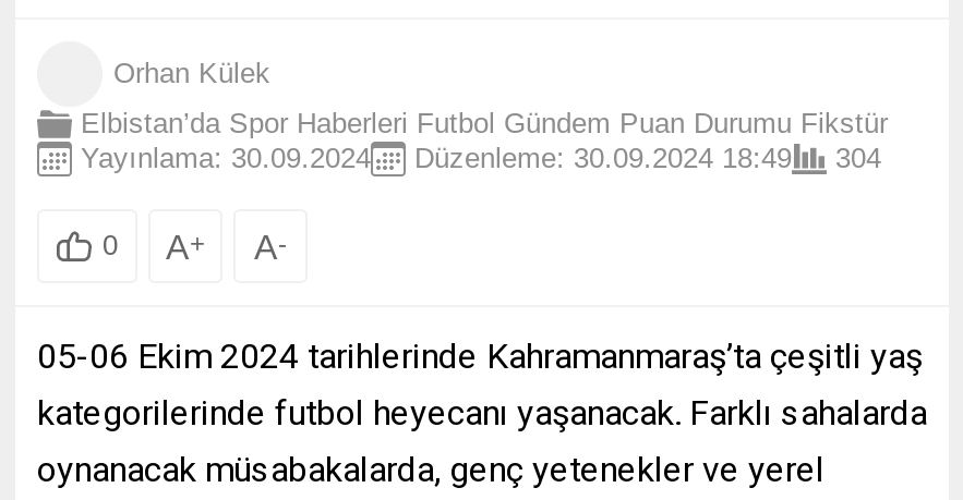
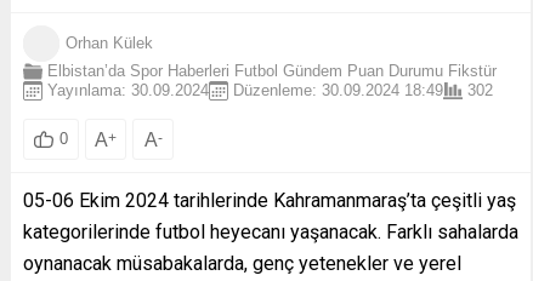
- Yayınlama: 30.09.2024 Düzenleme: 30.09.2024 18:49 304
+ Yayınlama: 30.09.2024 Düzenleme: 30.09.2024 18:49 302
